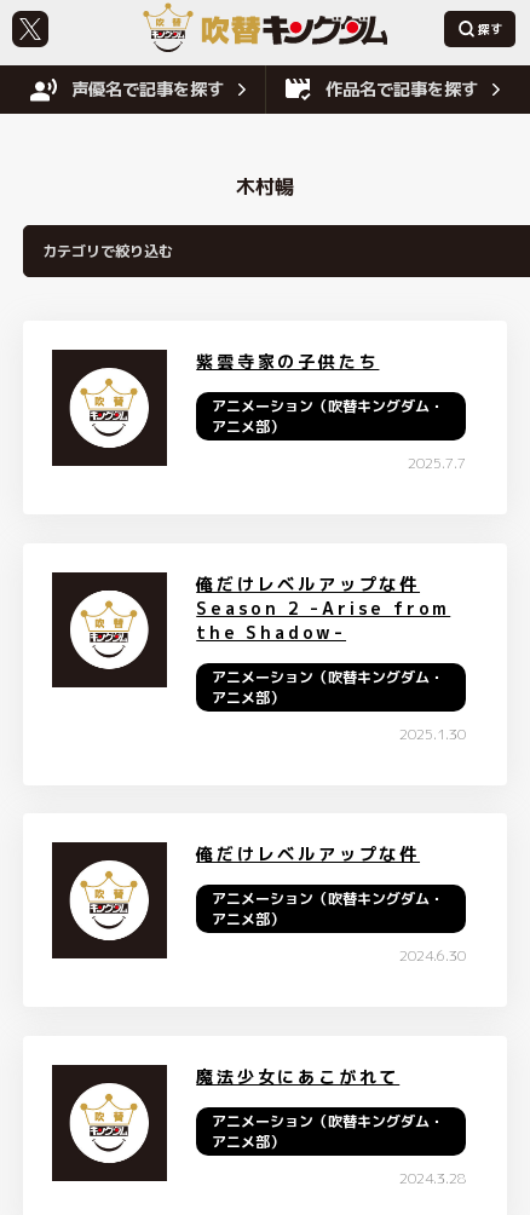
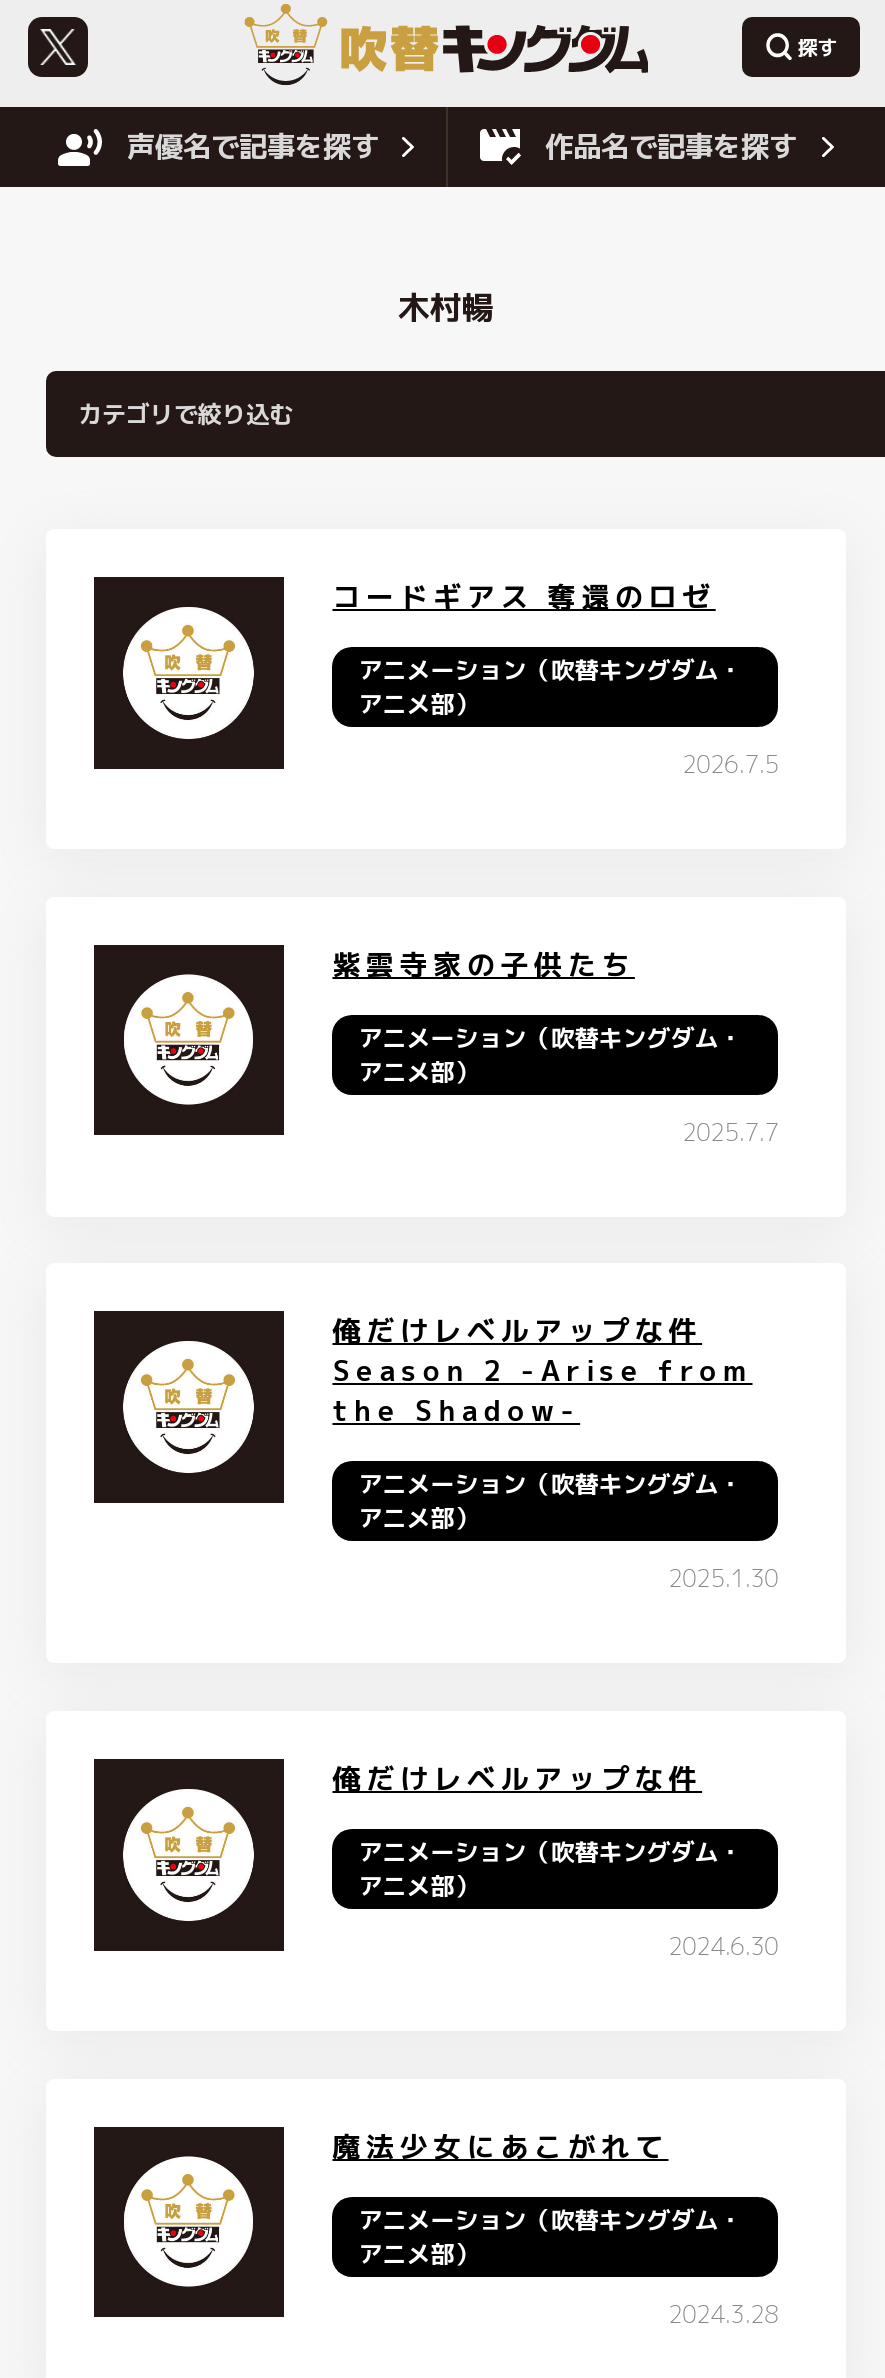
+ コードギアス 奪還のロゼ
+ アニメーション（吹替キングダム・
+ アニメ部）
+ 2026.7.5
